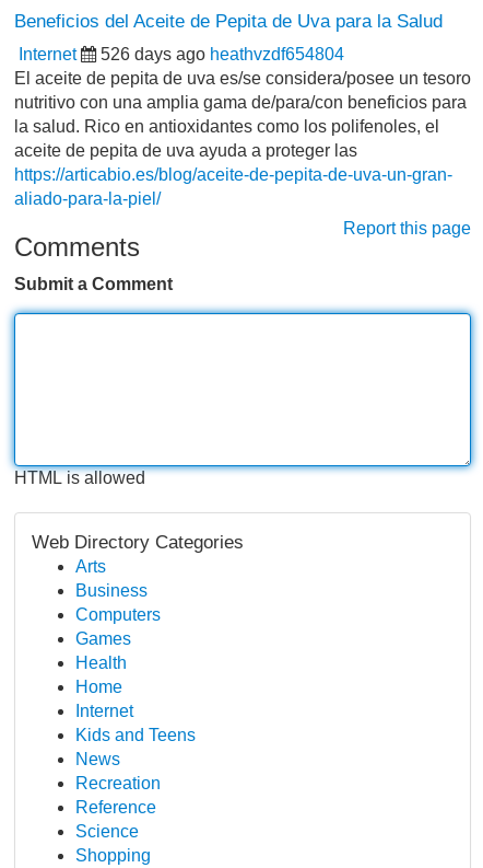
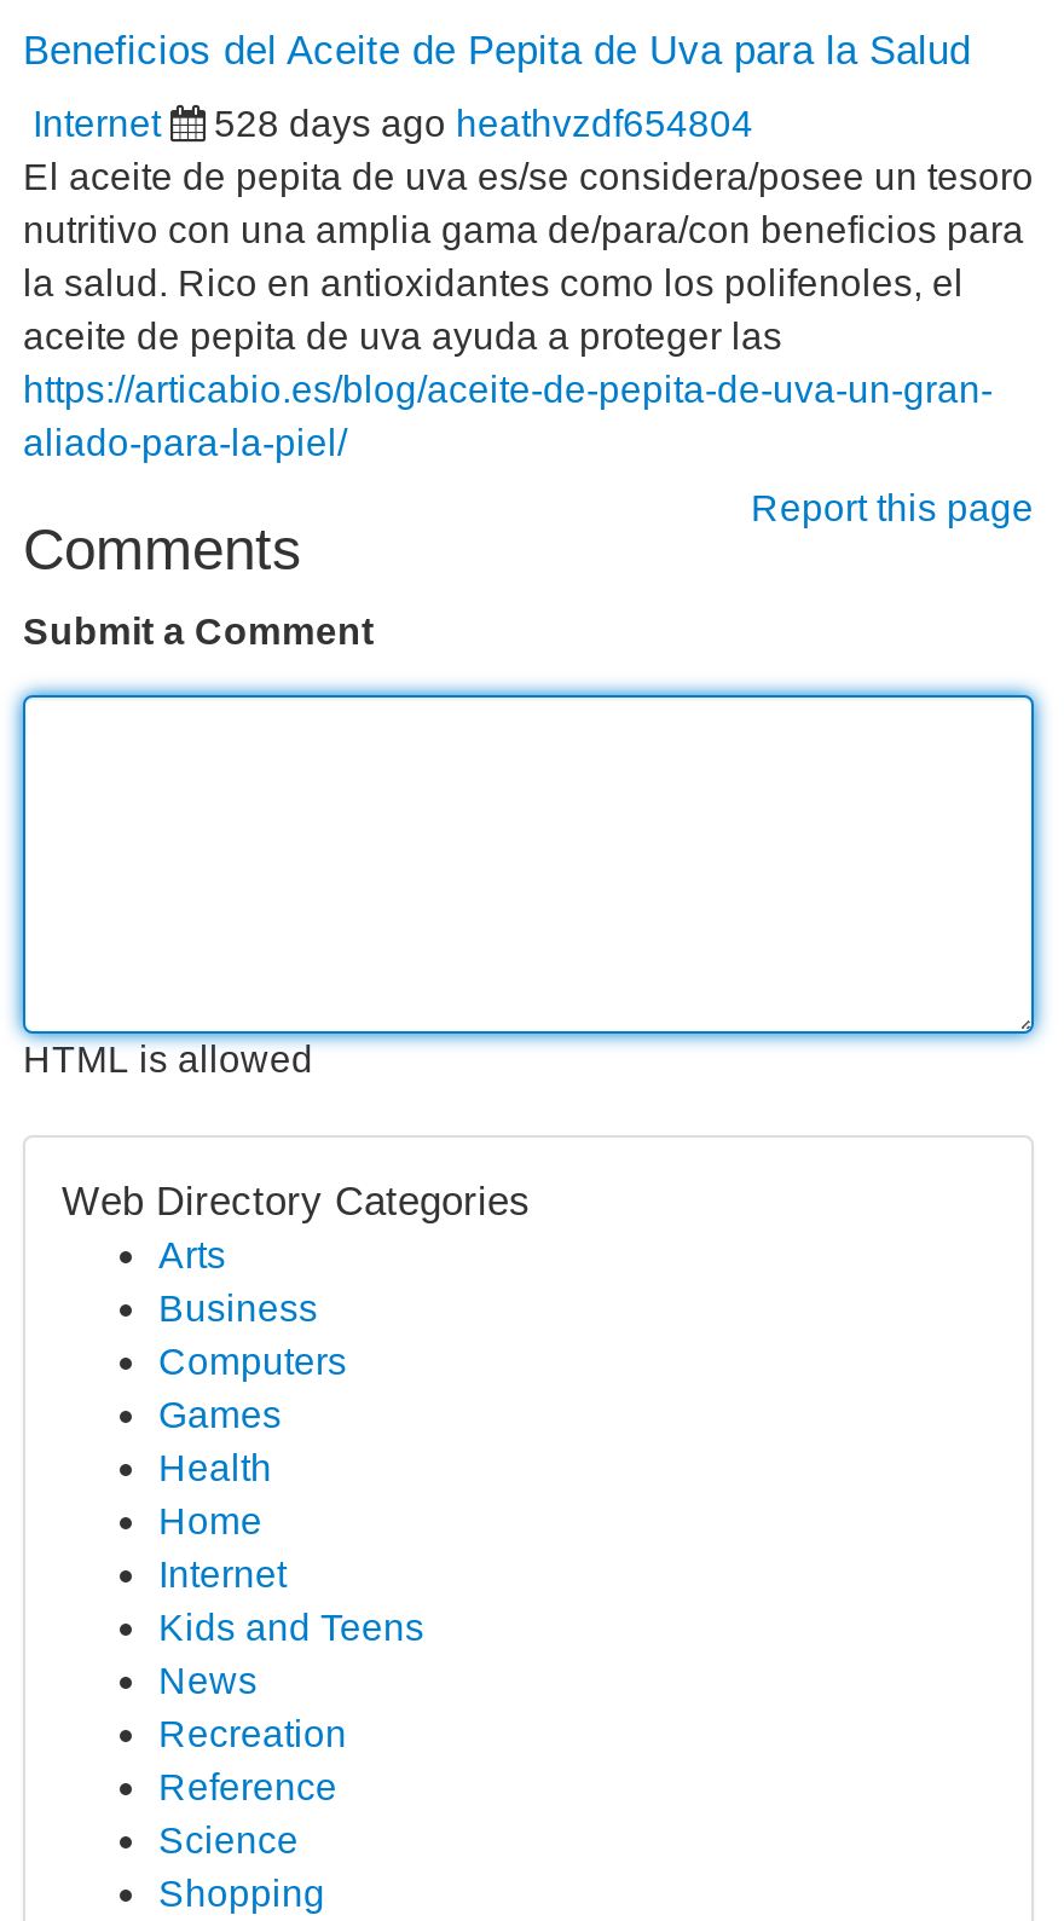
- 526 days ago heathvzdf654804
+ 528 days ago heathvzdf654804
